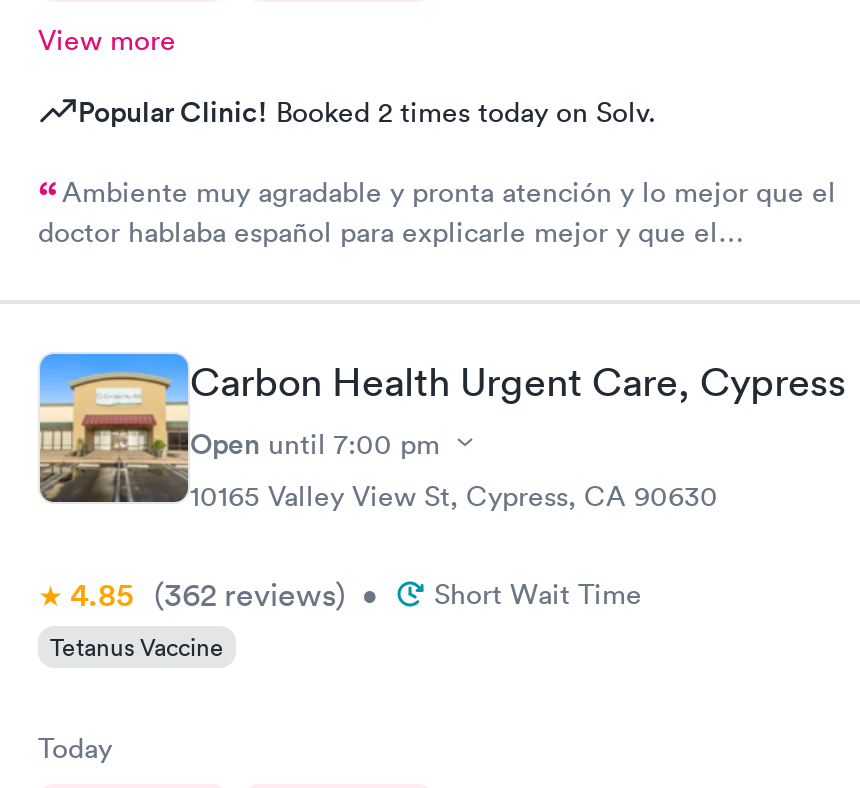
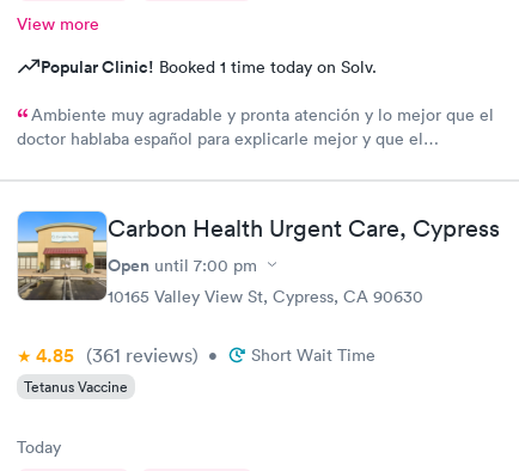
- Popular Clinic! Booked 2 times today on Solv.
+ Popular Clinic! Booked 1 time today on Solv.

- 4.85 (362 reviews) • Short Wait Time
+ 4.85 (361 reviews) • Short Wait Time
